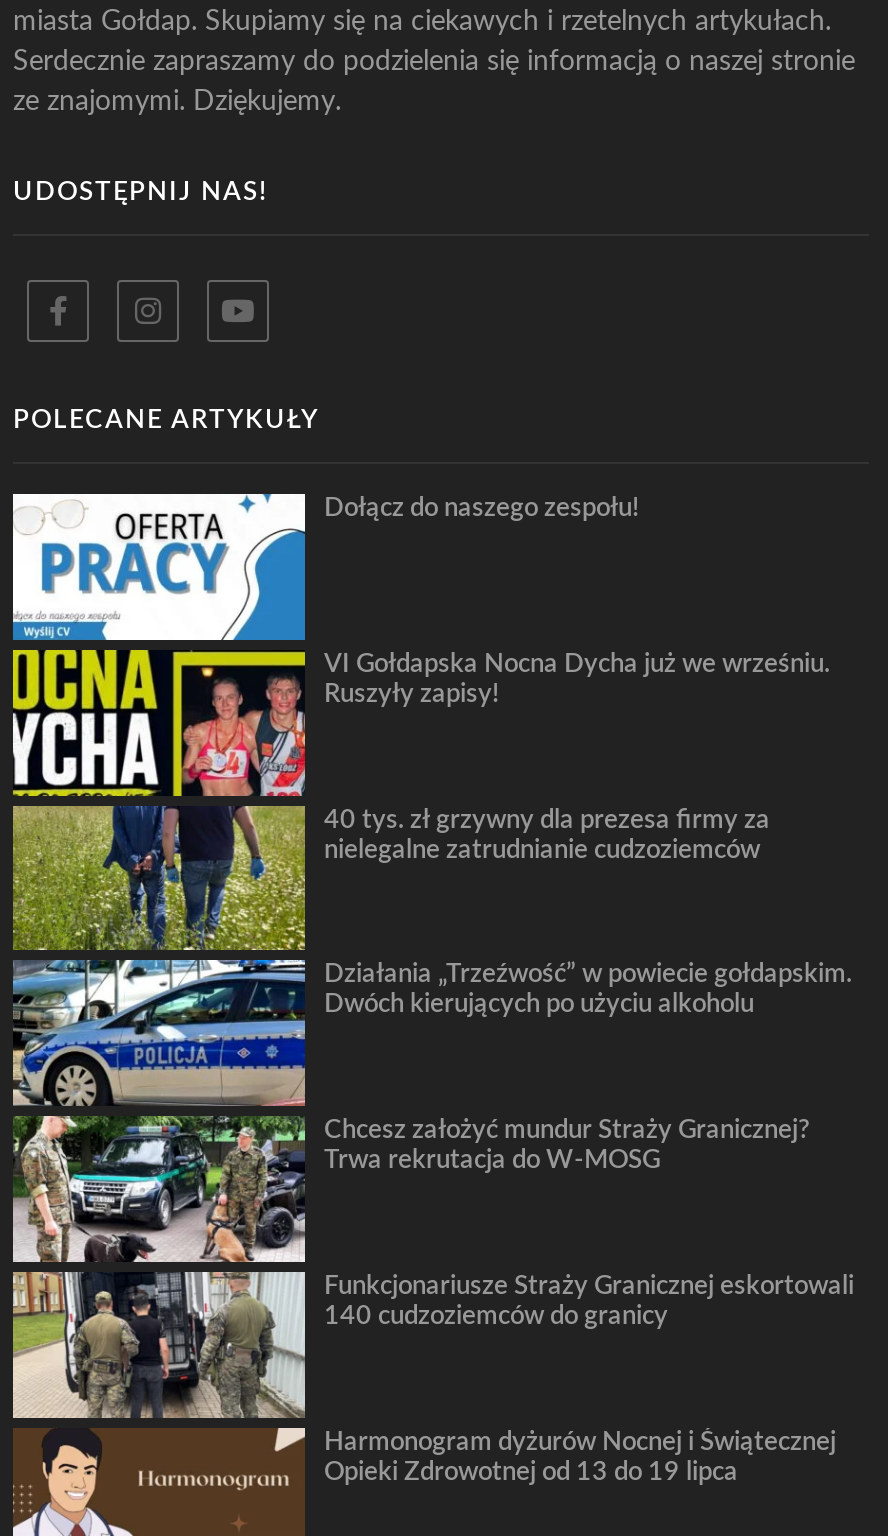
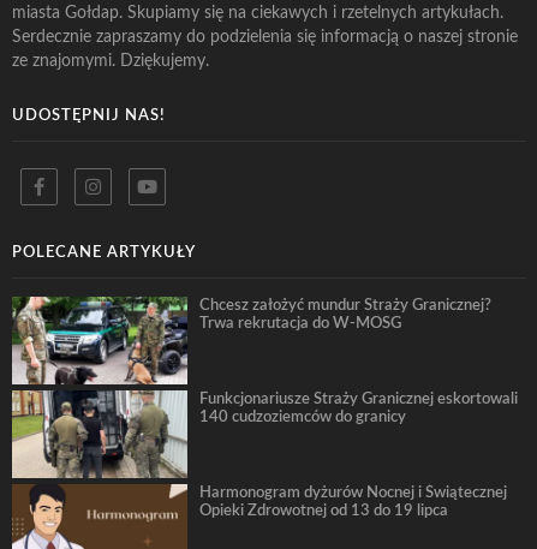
- [image]
- Dołącz do naszego zespołu!

- VI Gołdapska Nocna Dycha już we wrześniu.
- Ruszyły zapisy!

- 40 tys. zł grzywny dla prezesa firmy za
- nielegalne zatrudnianie cudzoziemców

- Działania „Trzeźwość” w powiecie gołdapskim.
- Dwóch kierujących po użyciu alkoholu
